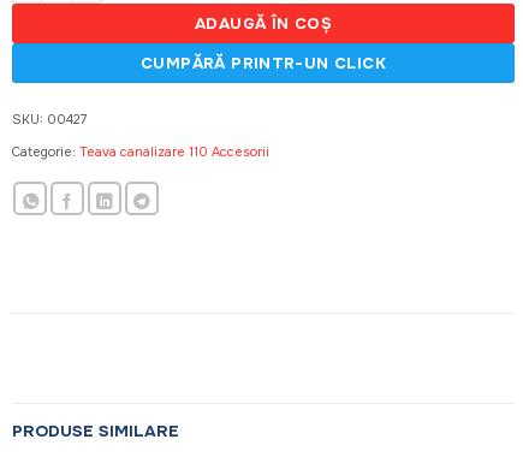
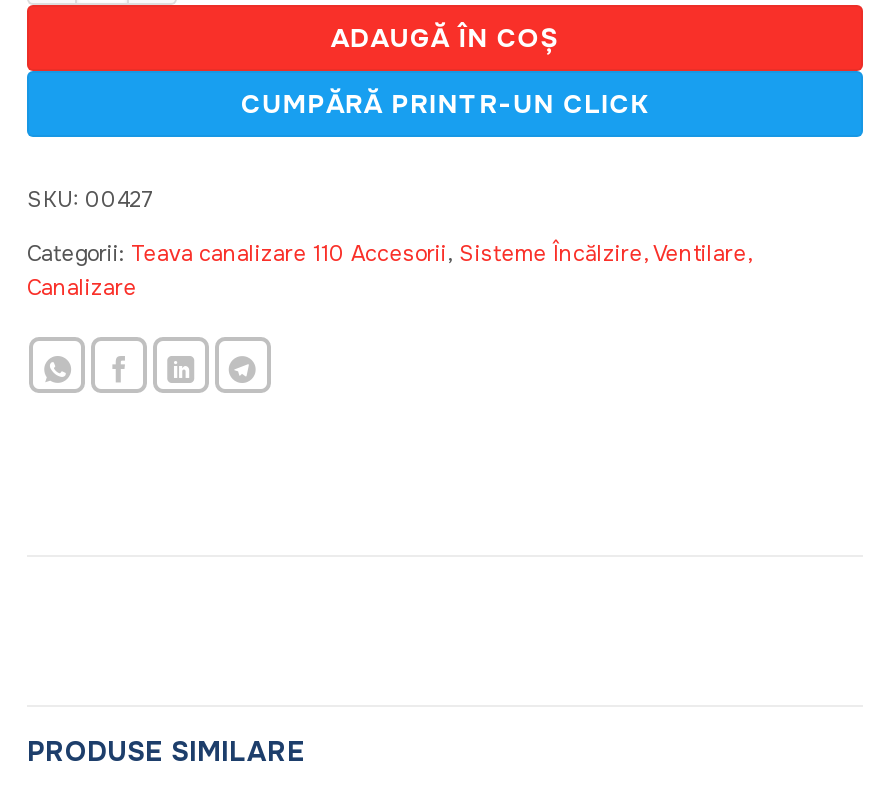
- Categorie: Teava canalizare 110 Accesorii
+ Categorii: Teava canalizare 110 Accesorii, Sisteme Încălzire, Ventilare,
+ Canalizare
